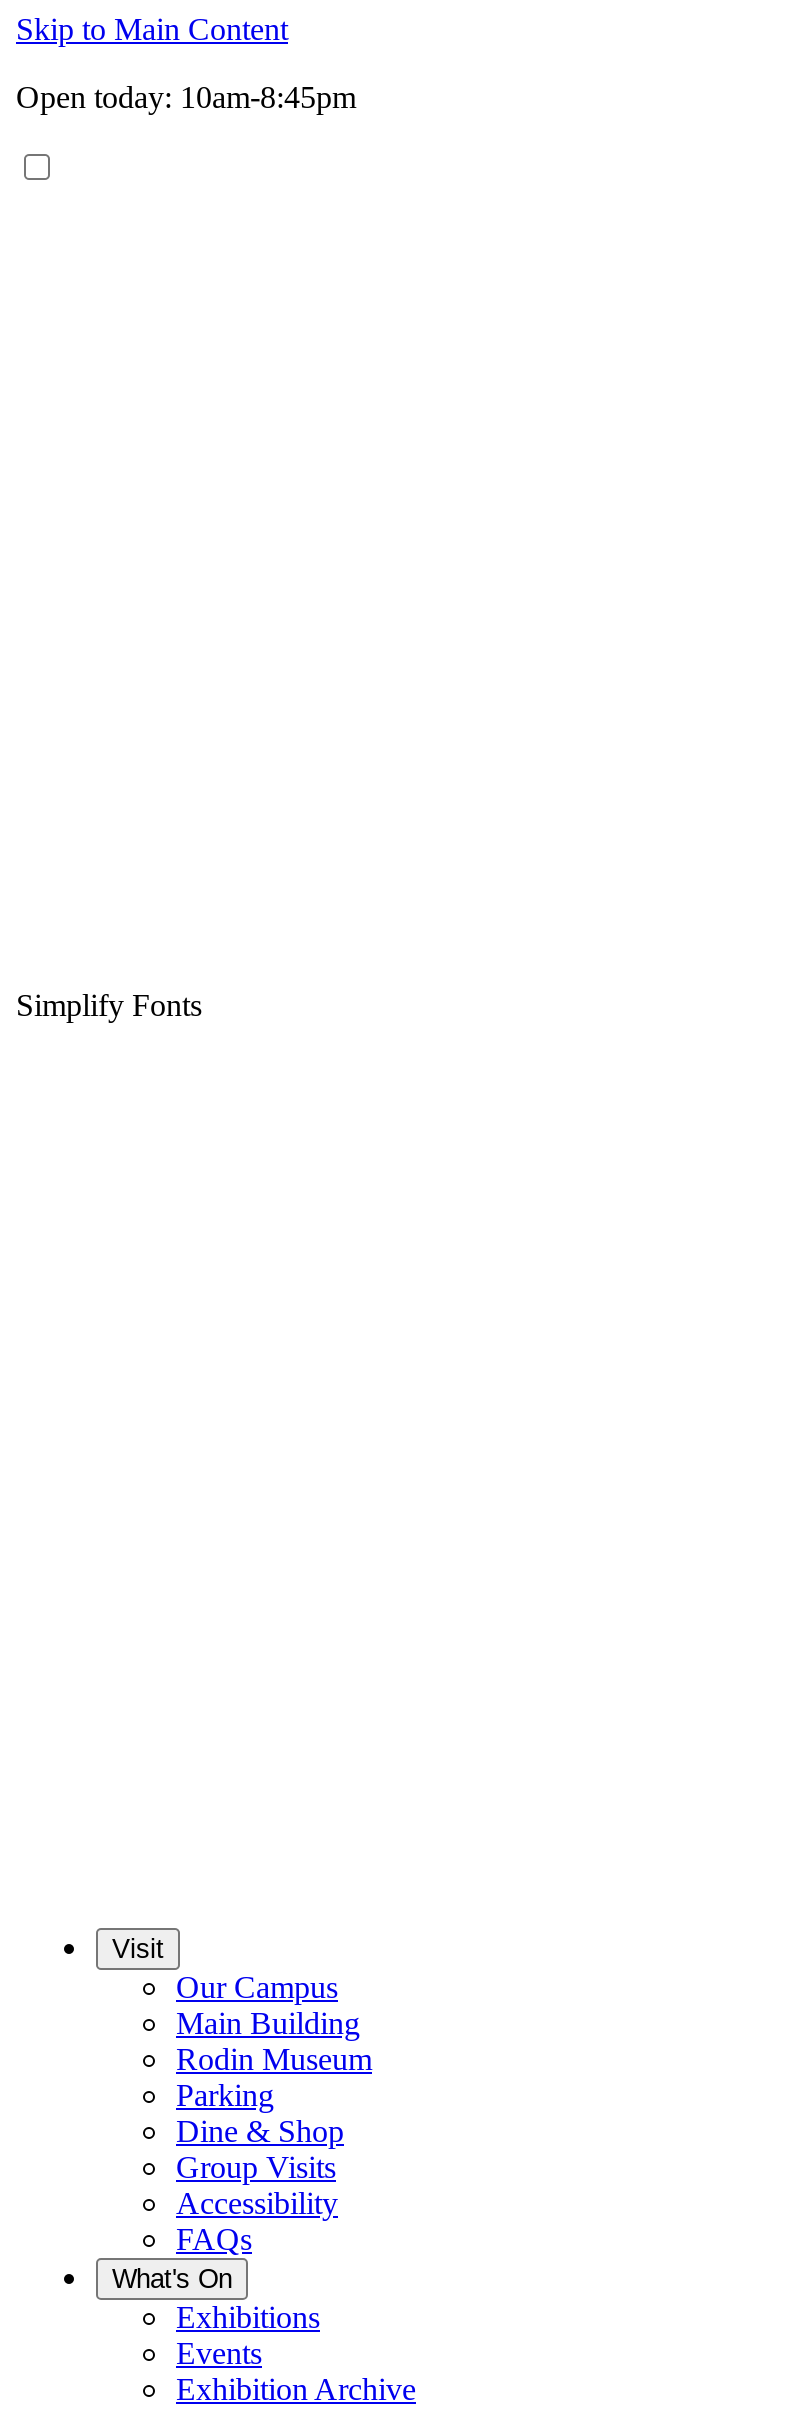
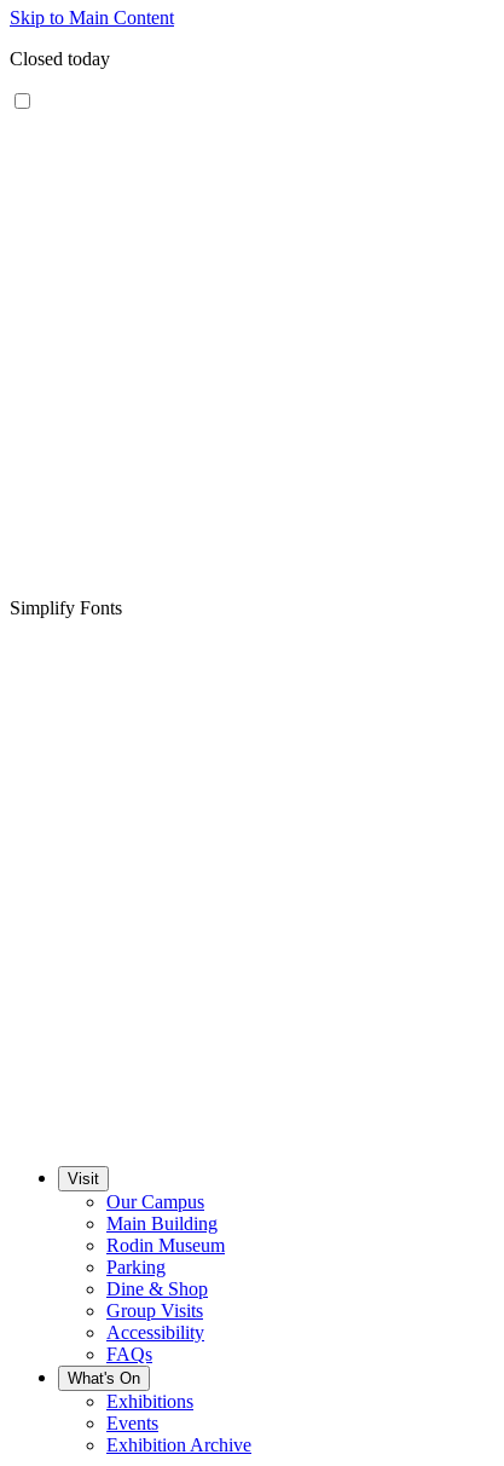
- Open today: 10am-8:45pm
+ Closed today
